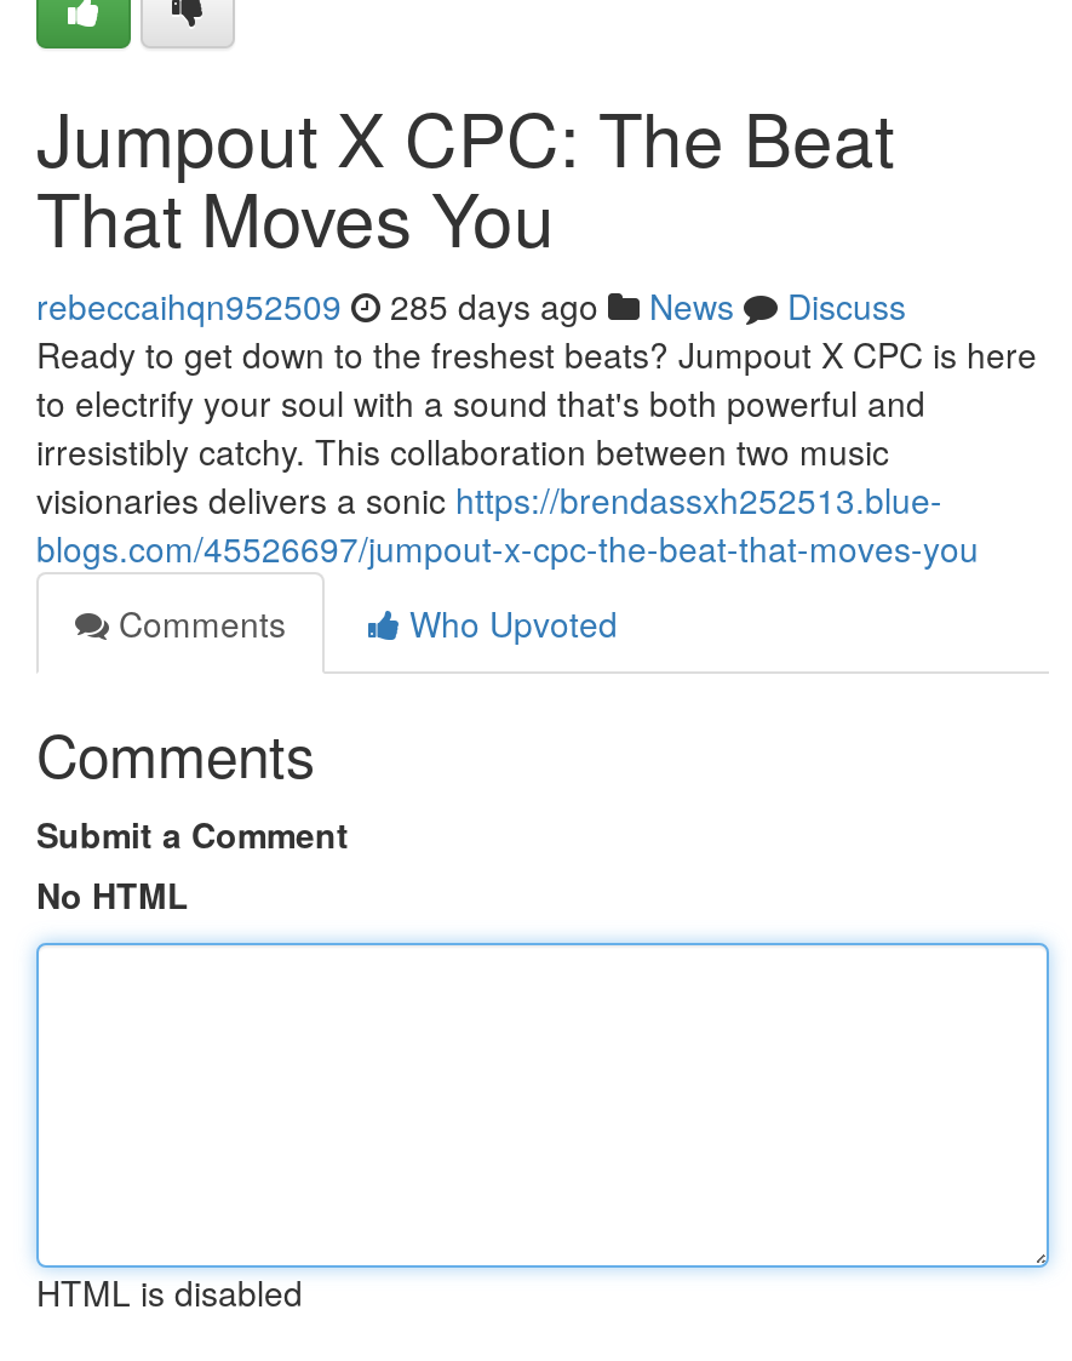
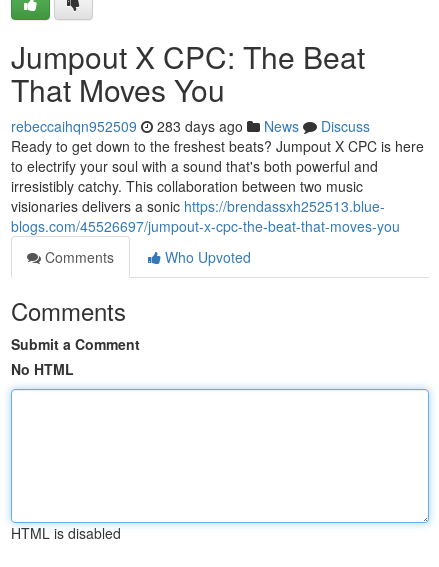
- rebeccaihqn952509 285 days ago News Discuss
+ rebeccaihqn952509 283 days ago News Discuss
